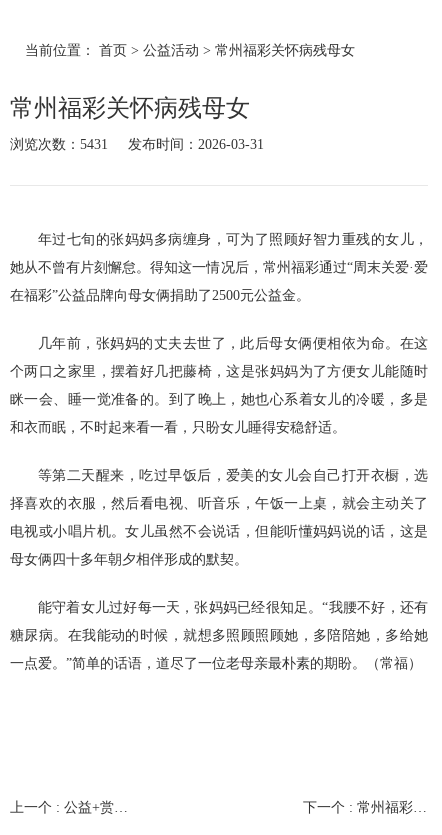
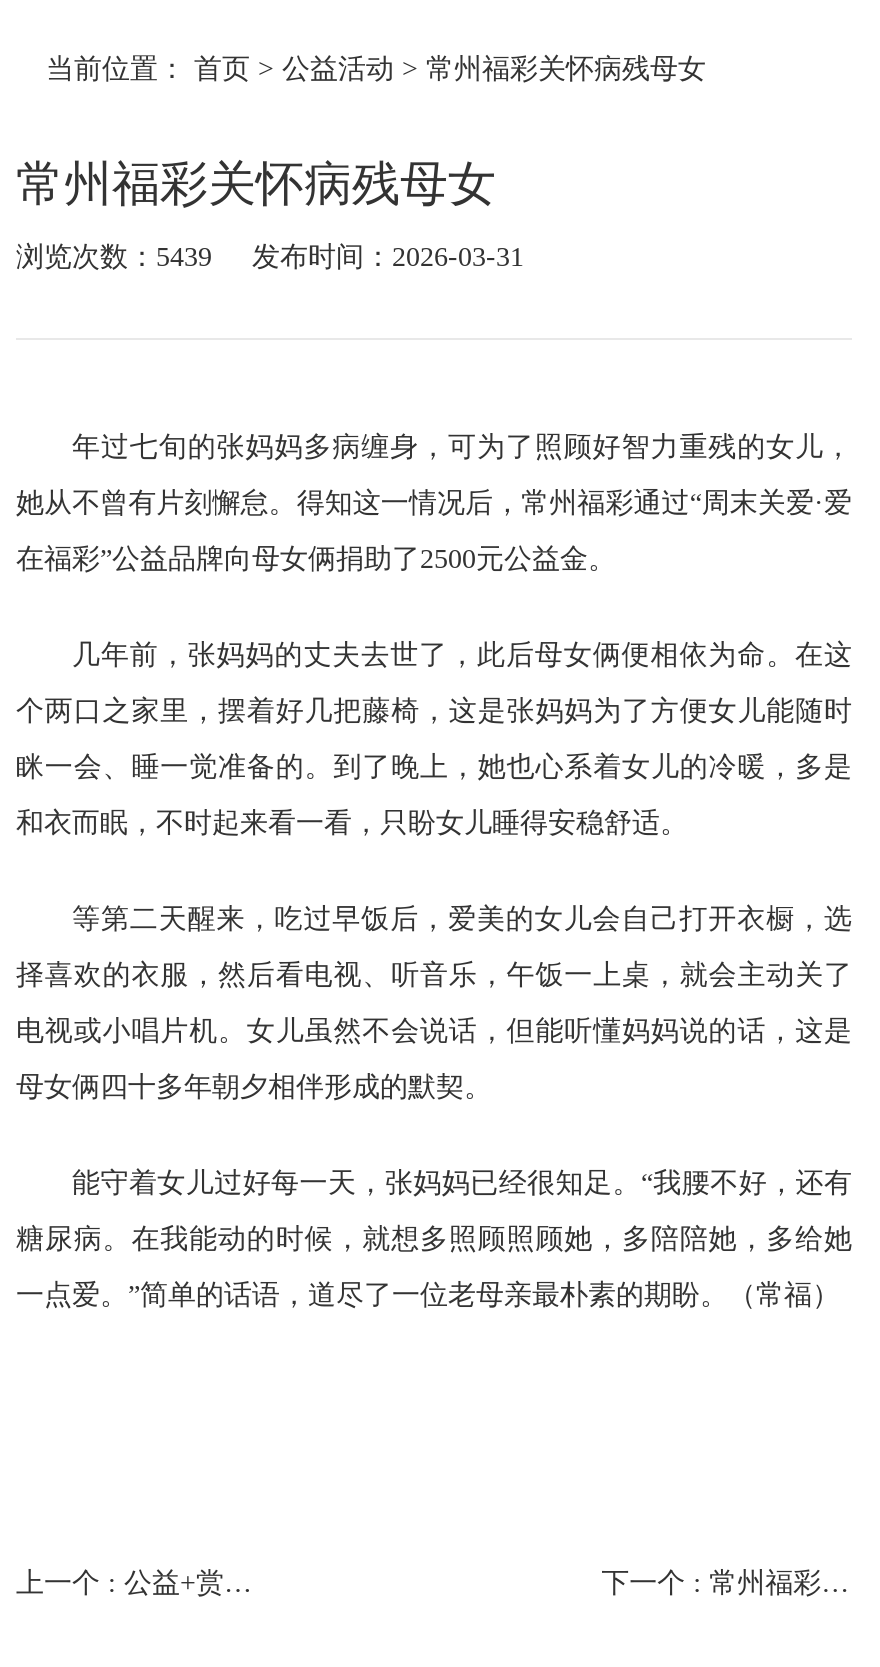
- 浏览次数：5431 发布时间：2026-03-31
+ 浏览次数：5439 发布时间：2026-03-31
